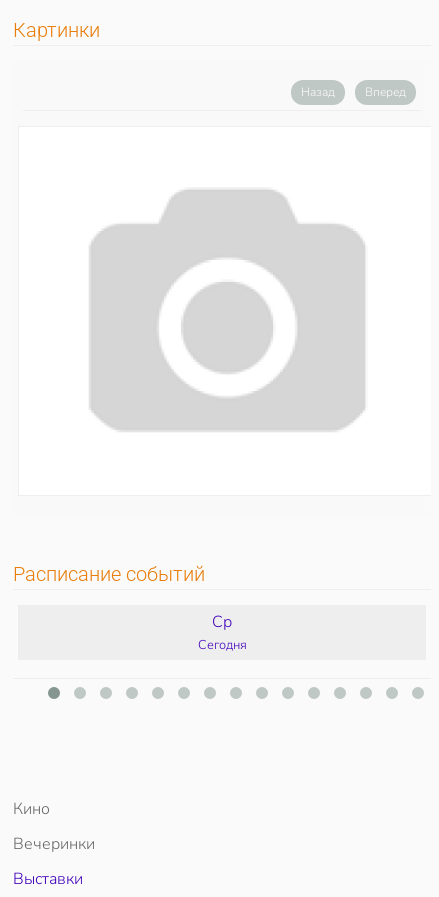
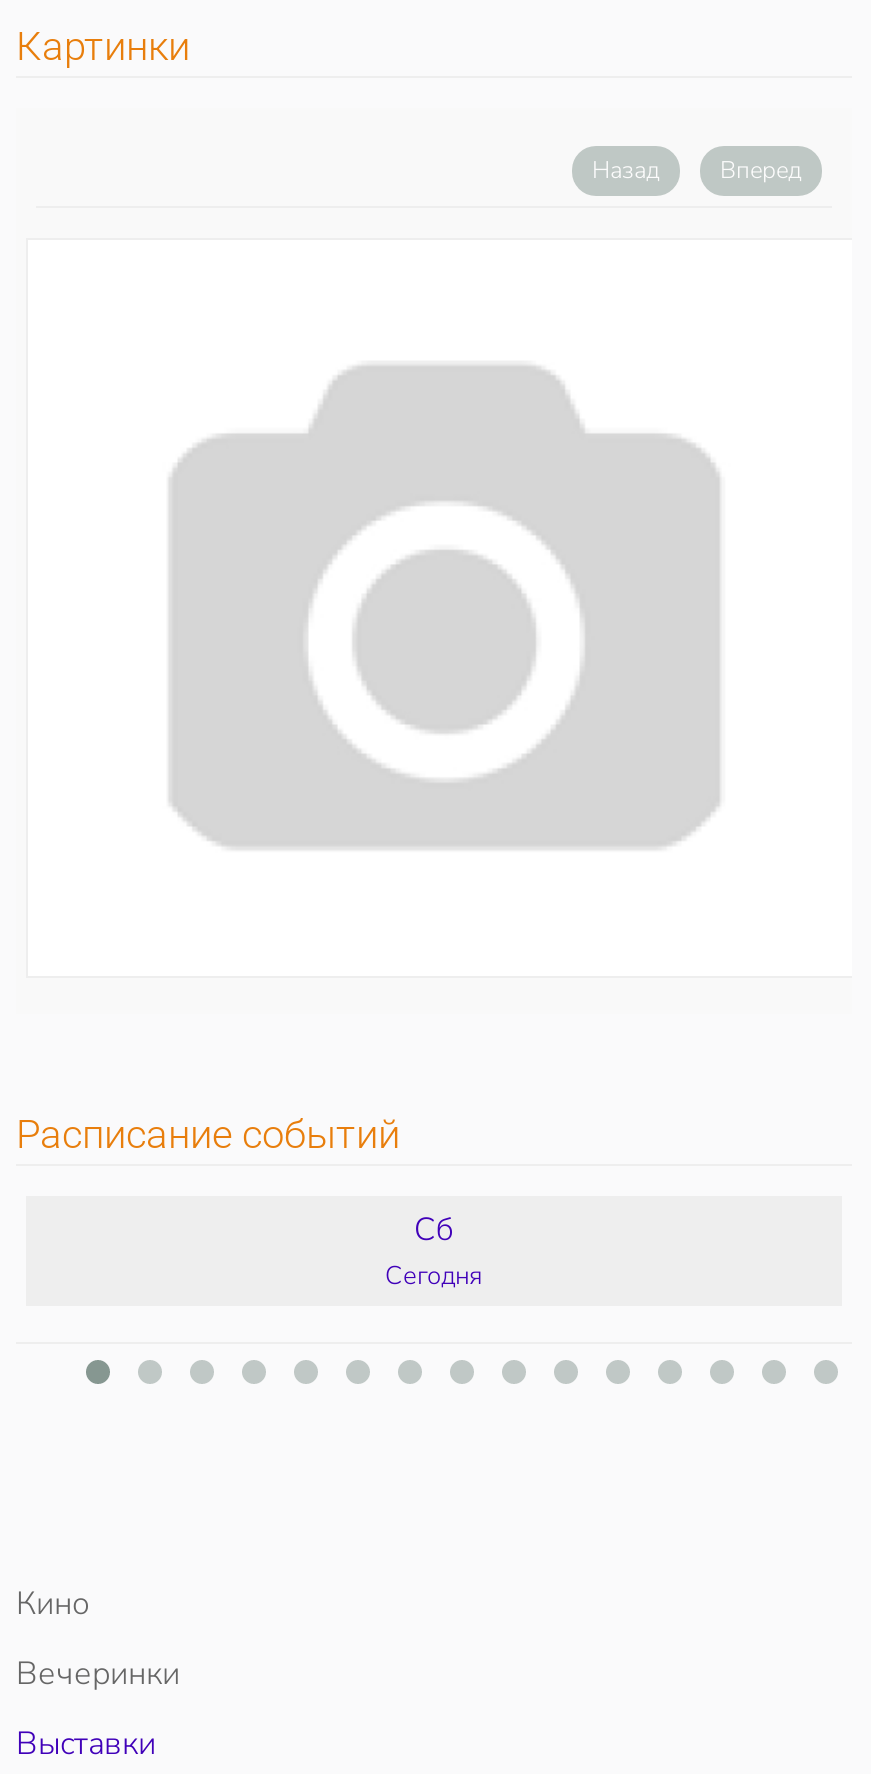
- Ср
+ Сб
